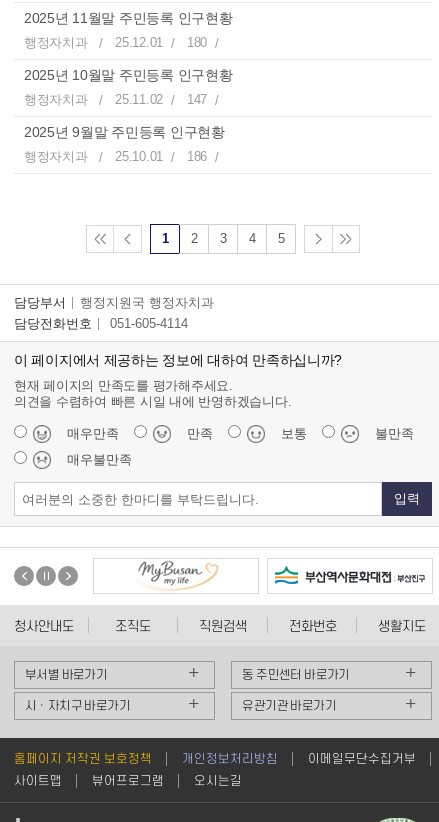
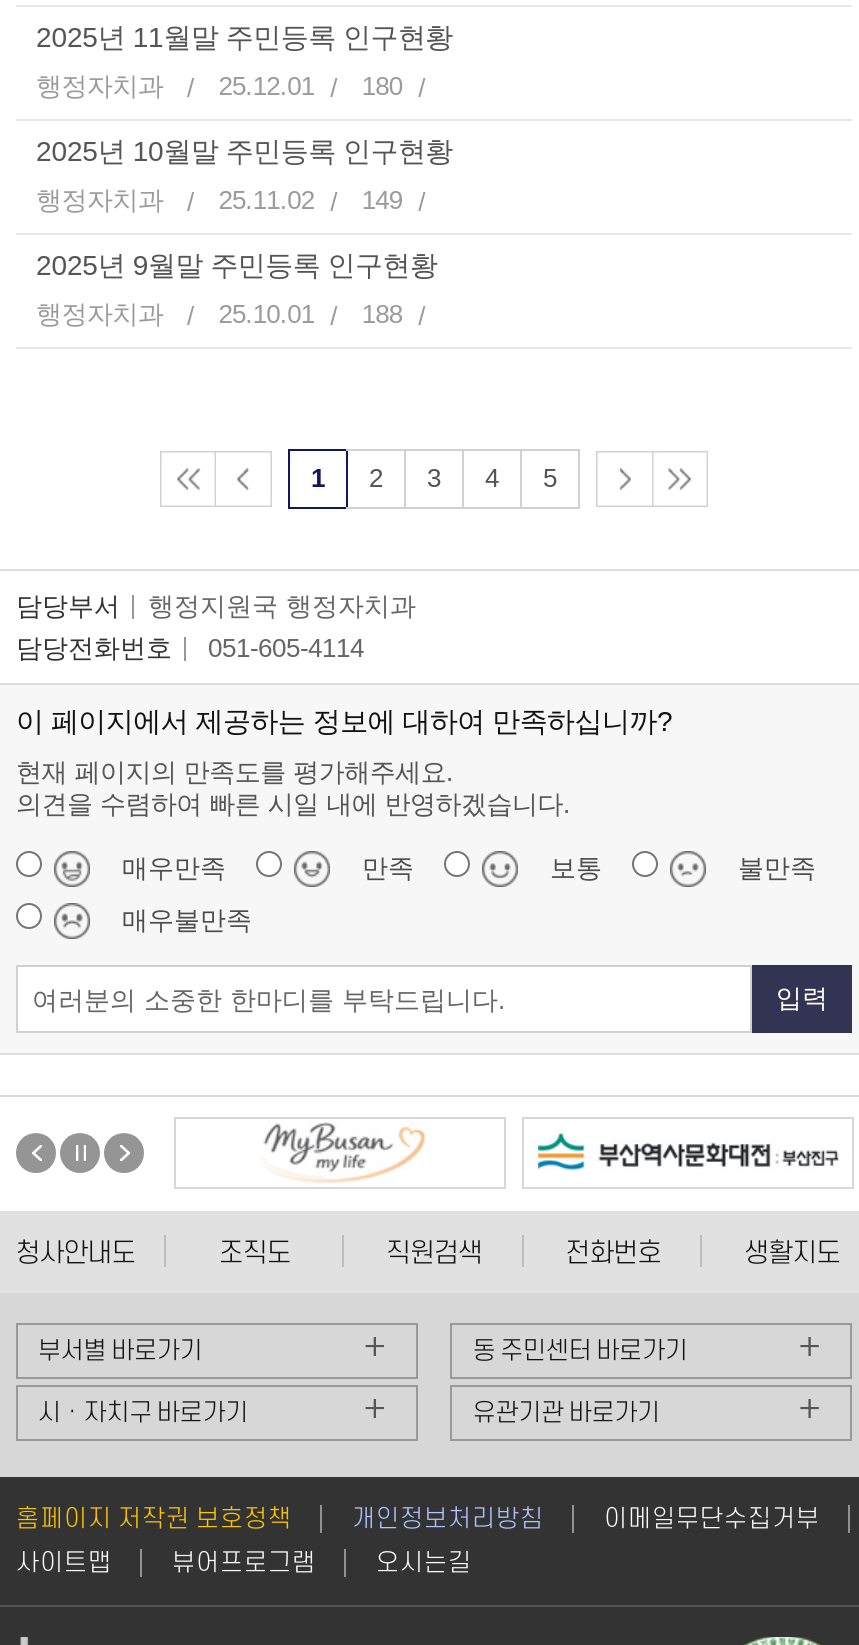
- 행정자치과 25.11.02 147
+ 행정자치과 25.11.02 149

- 행정자치과 25.10.01 186
+ 행정자치과 25.10.01 188
